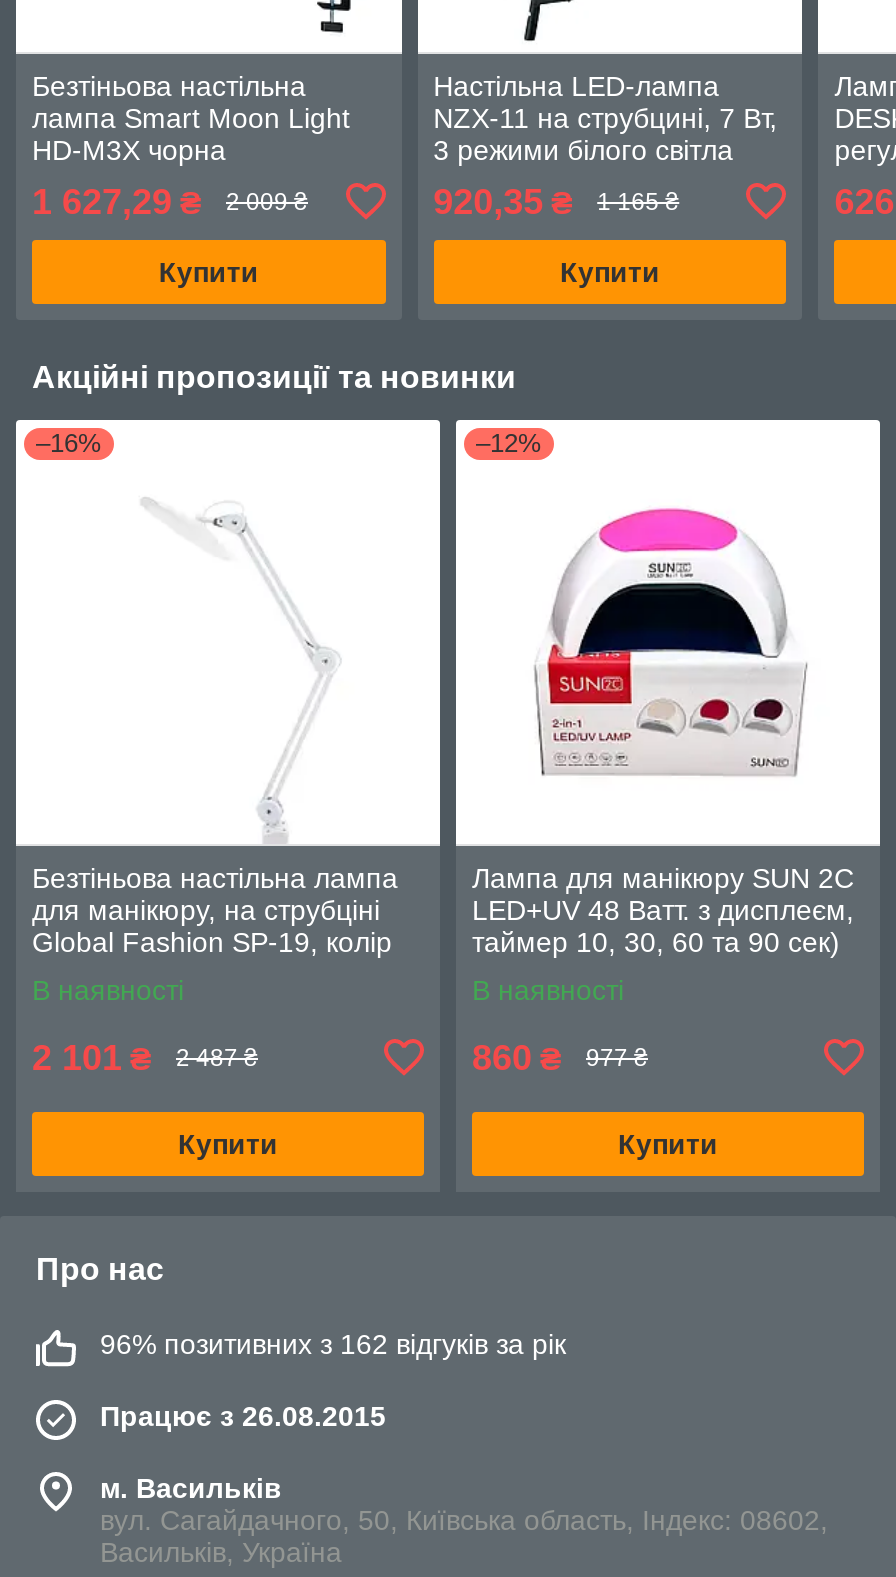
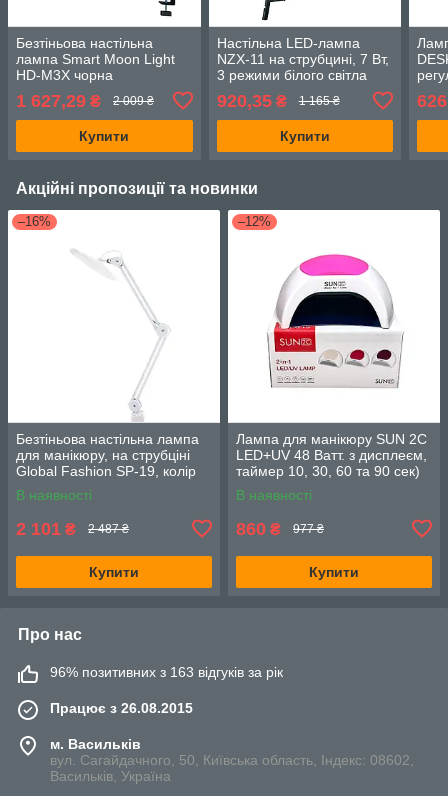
- 96% позитивних з 162 відгуків за рік
+ 96% позитивних з 163 відгуків за рік
